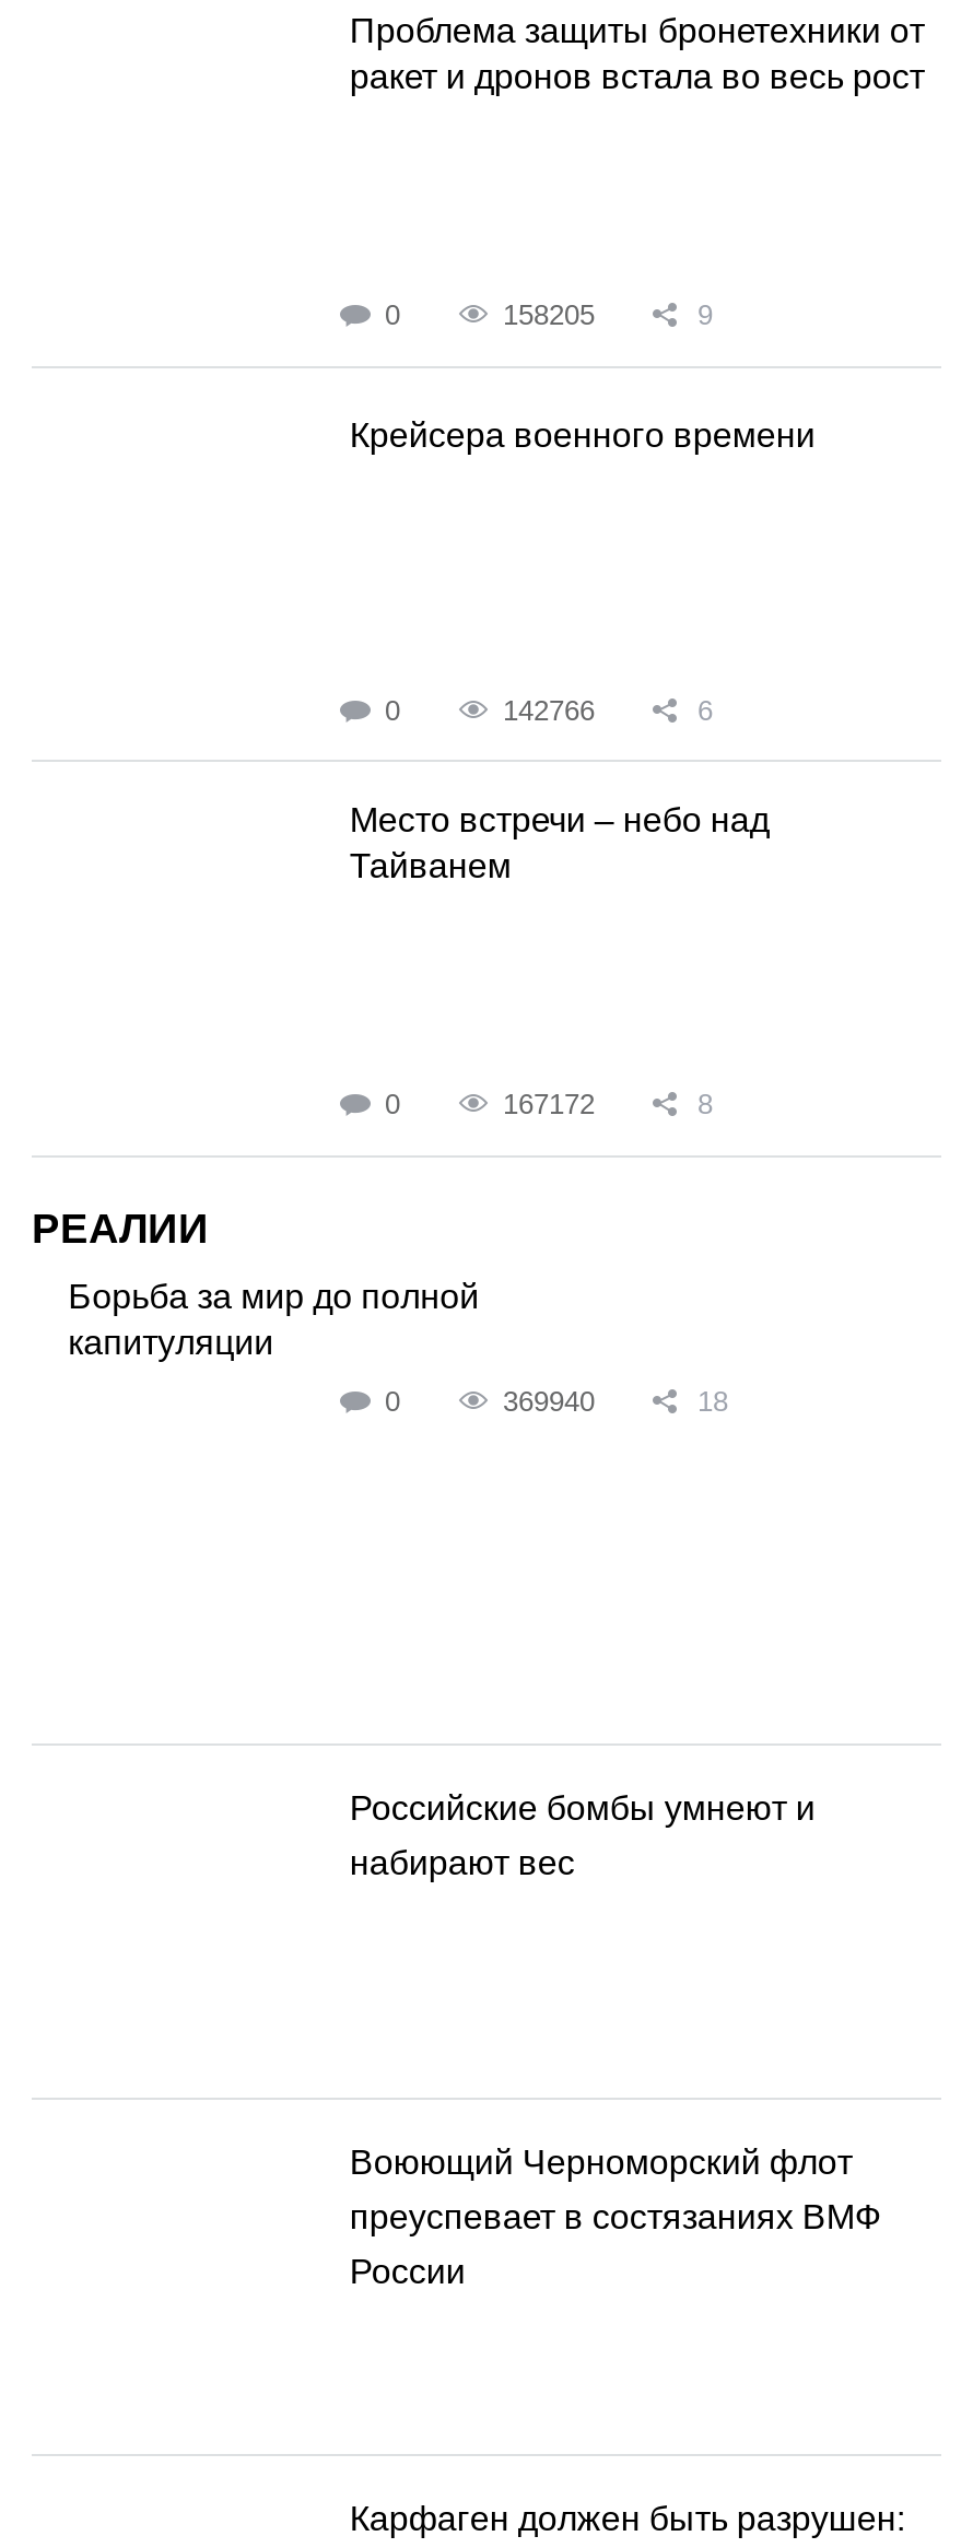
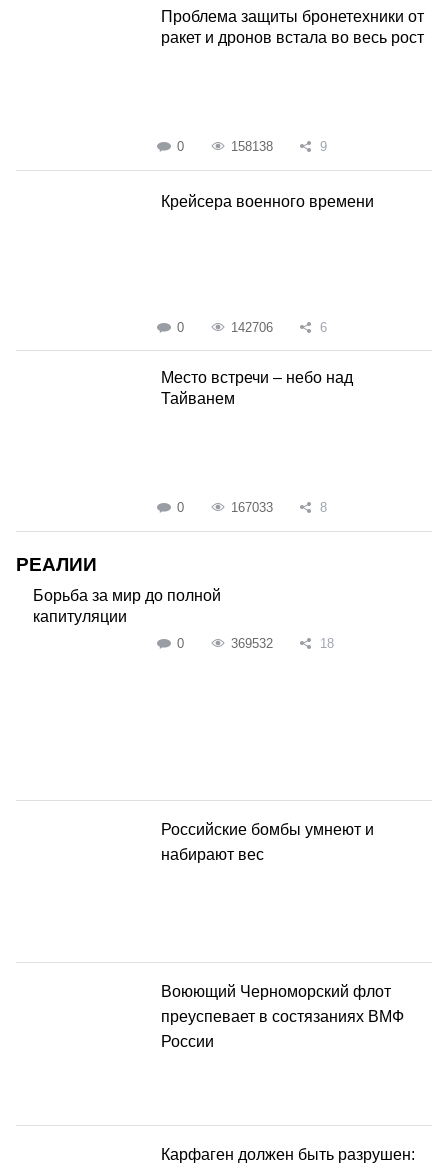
- 158205
+ 158138

- 142766
+ 142706

- 167172
+ 167033

- 369940
+ 369532
